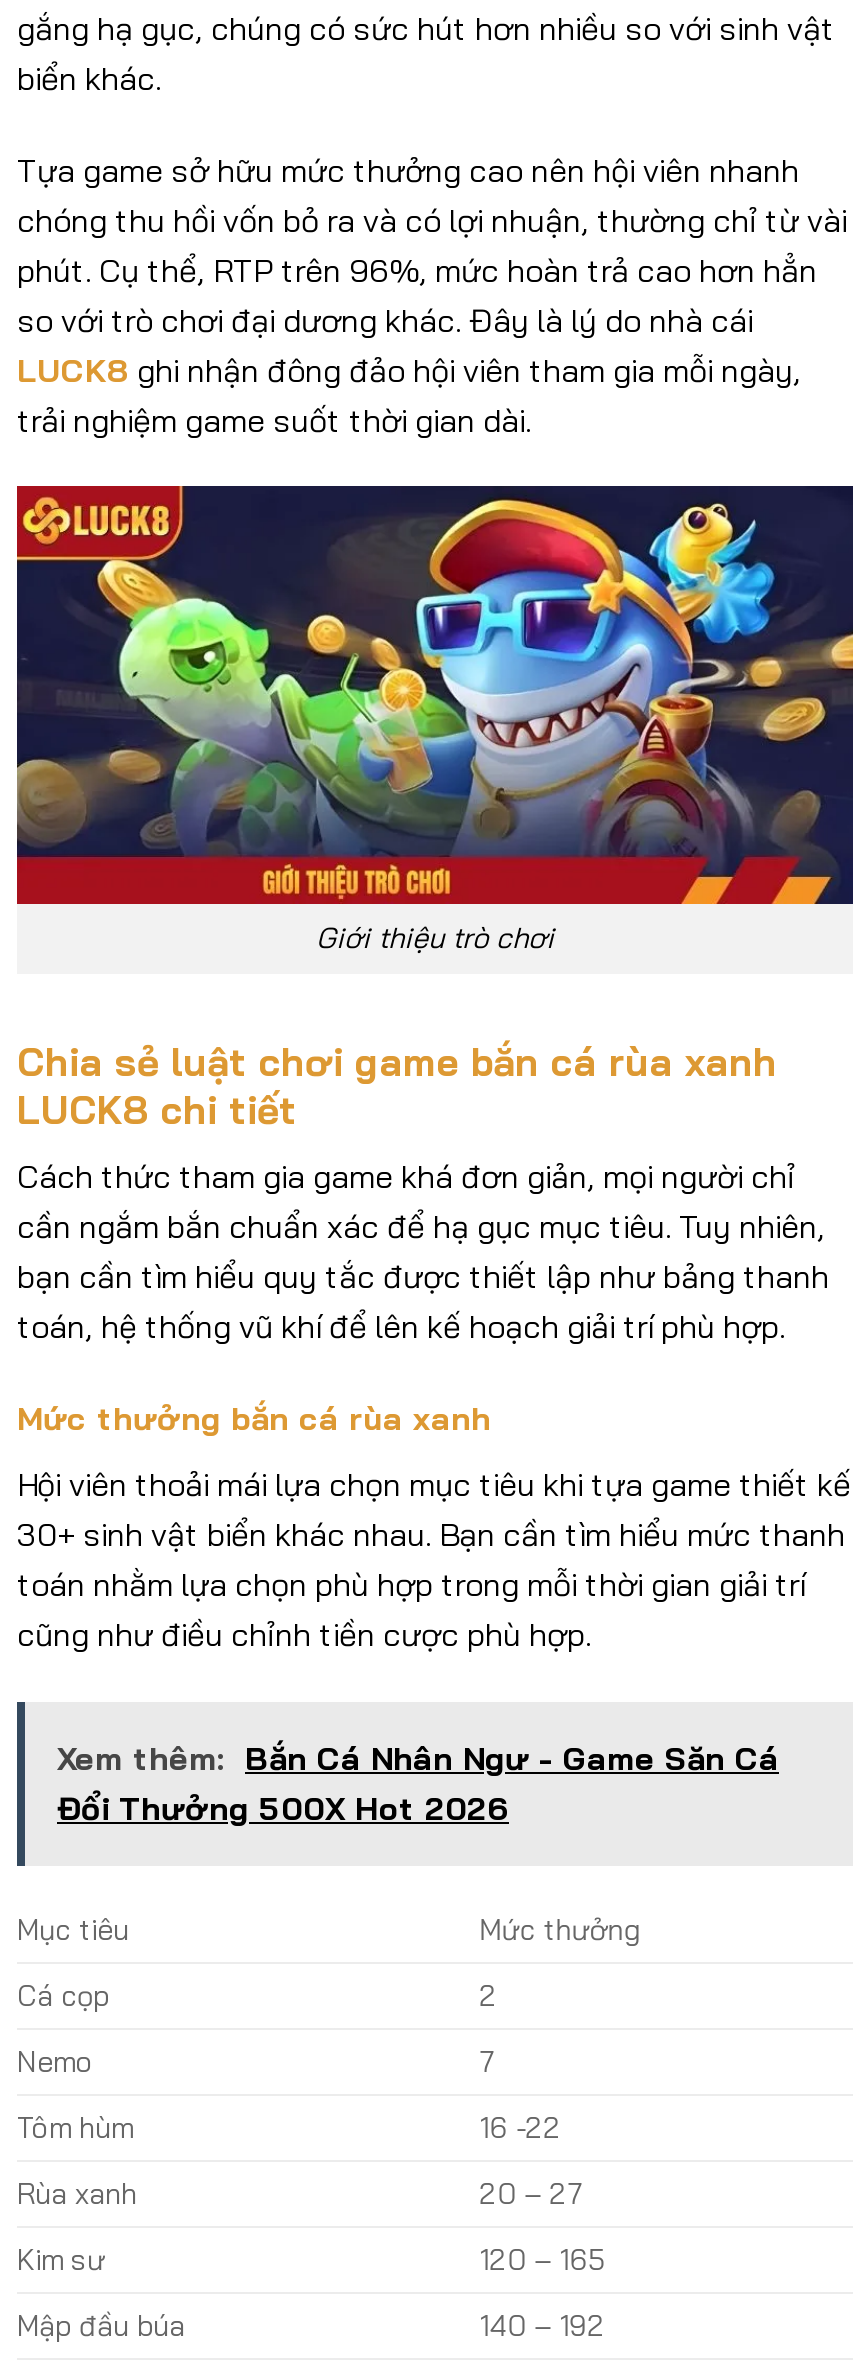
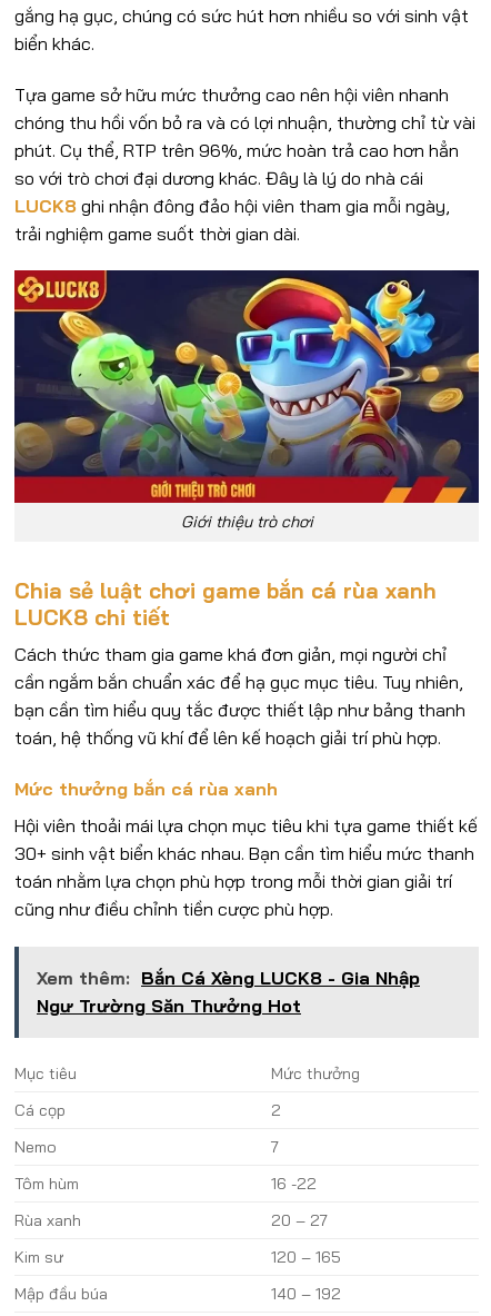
- Xem thêm: Bắn Cá Nhân Ngư - Game Săn Cá
- Đổi Thưởng 500X Hot 2026
+ Xem thêm: Bắn Cá Xèng LUCK8 - Gia Nhập
+ Ngư Trường Săn Thưởng Hot
